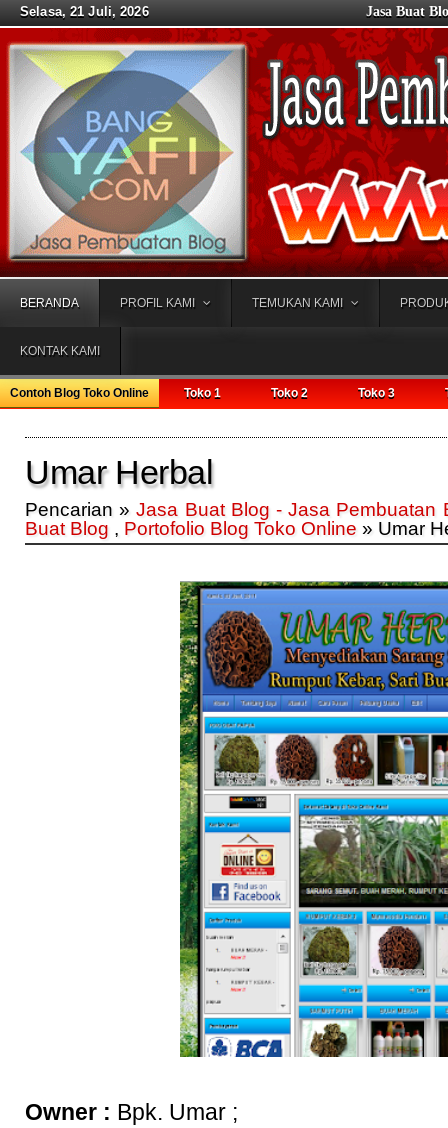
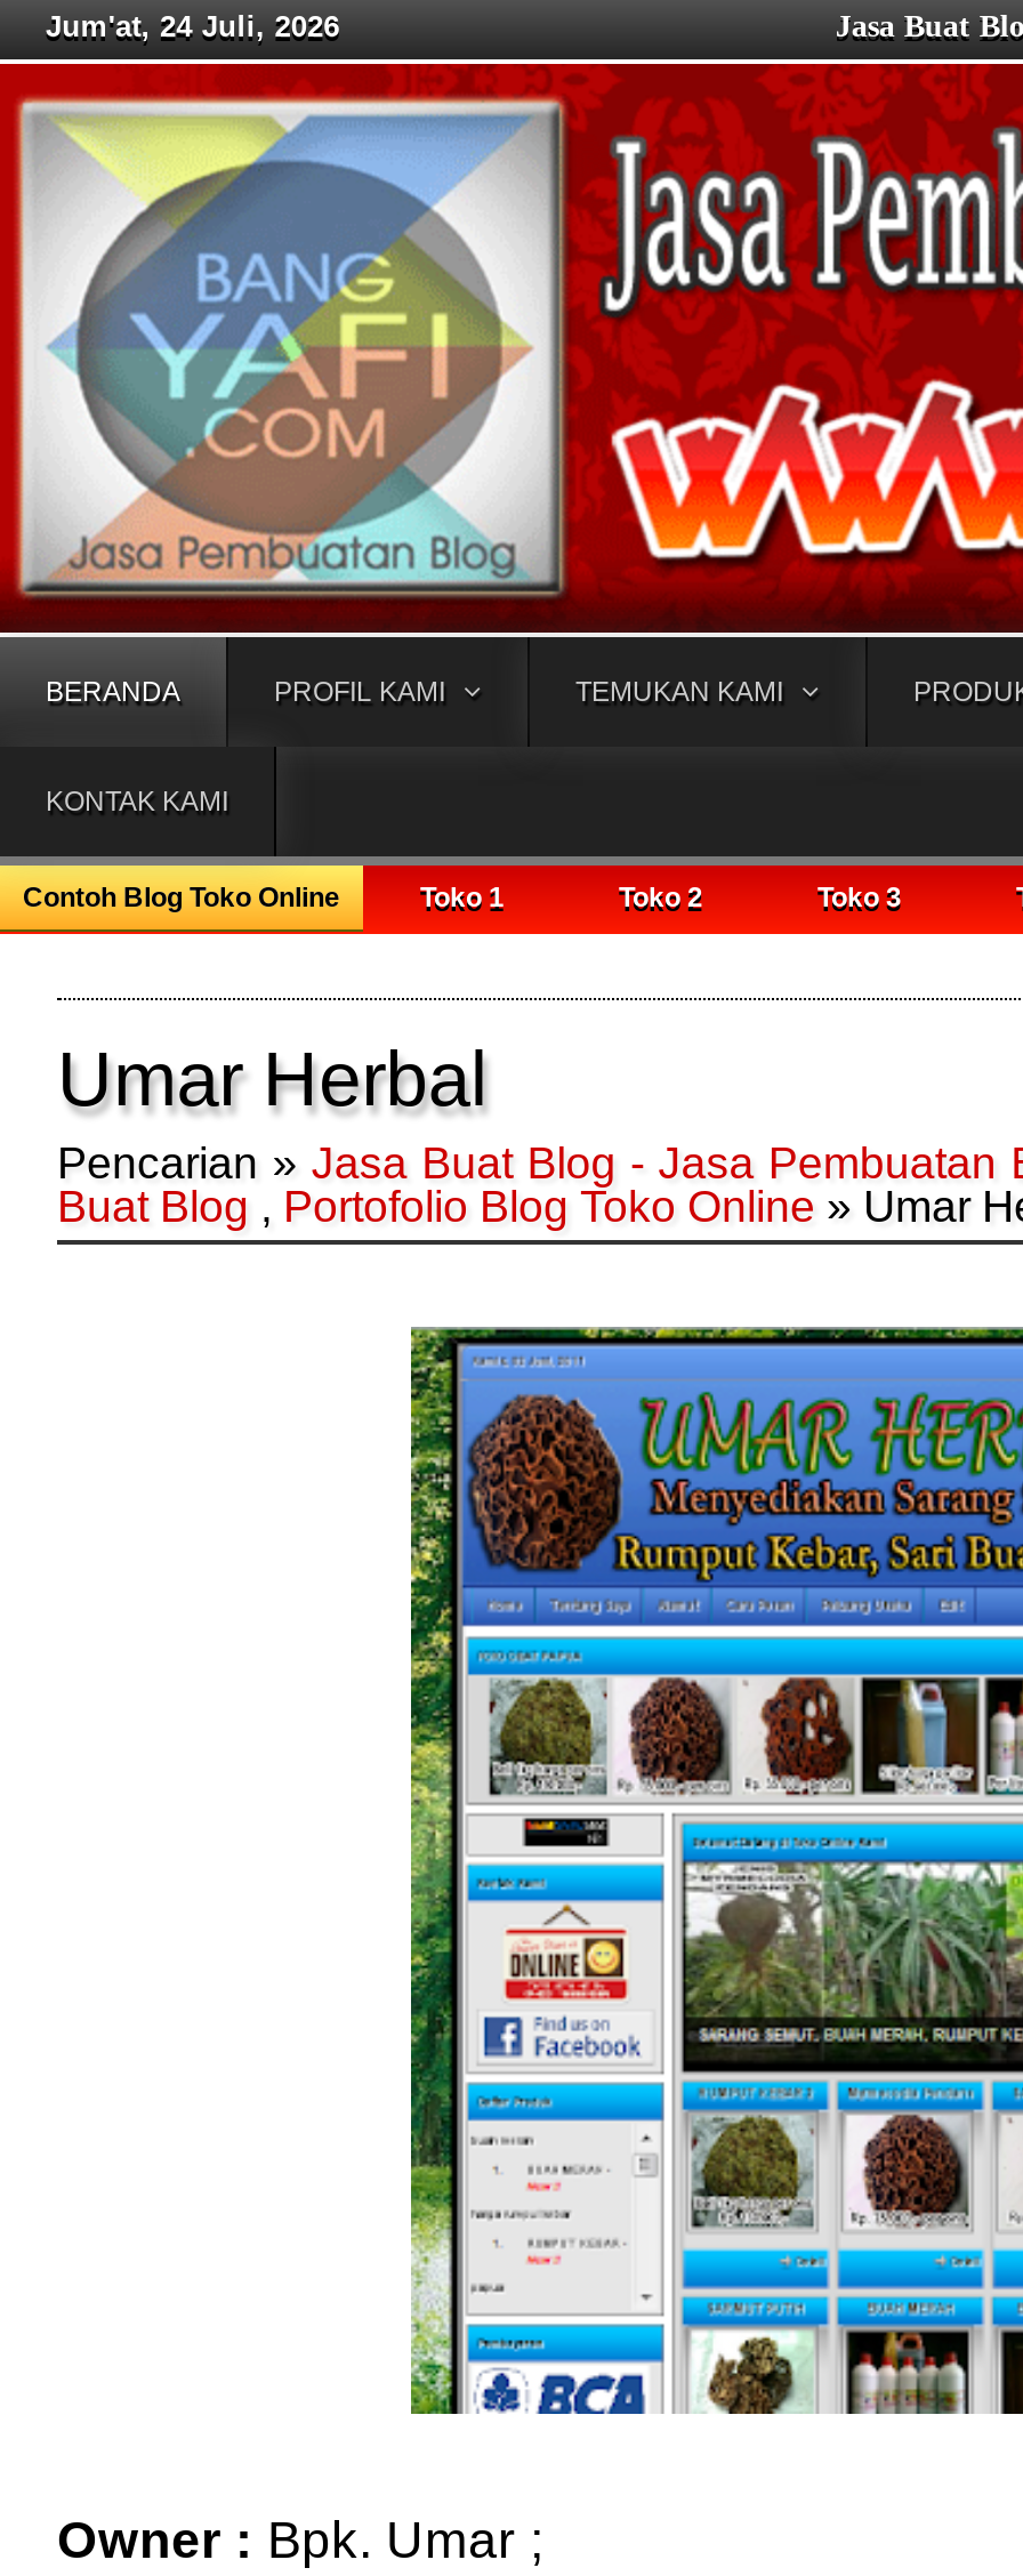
- Selasa, 21 Juli, 2026
+ Jum'at, 24 Juli, 2026
